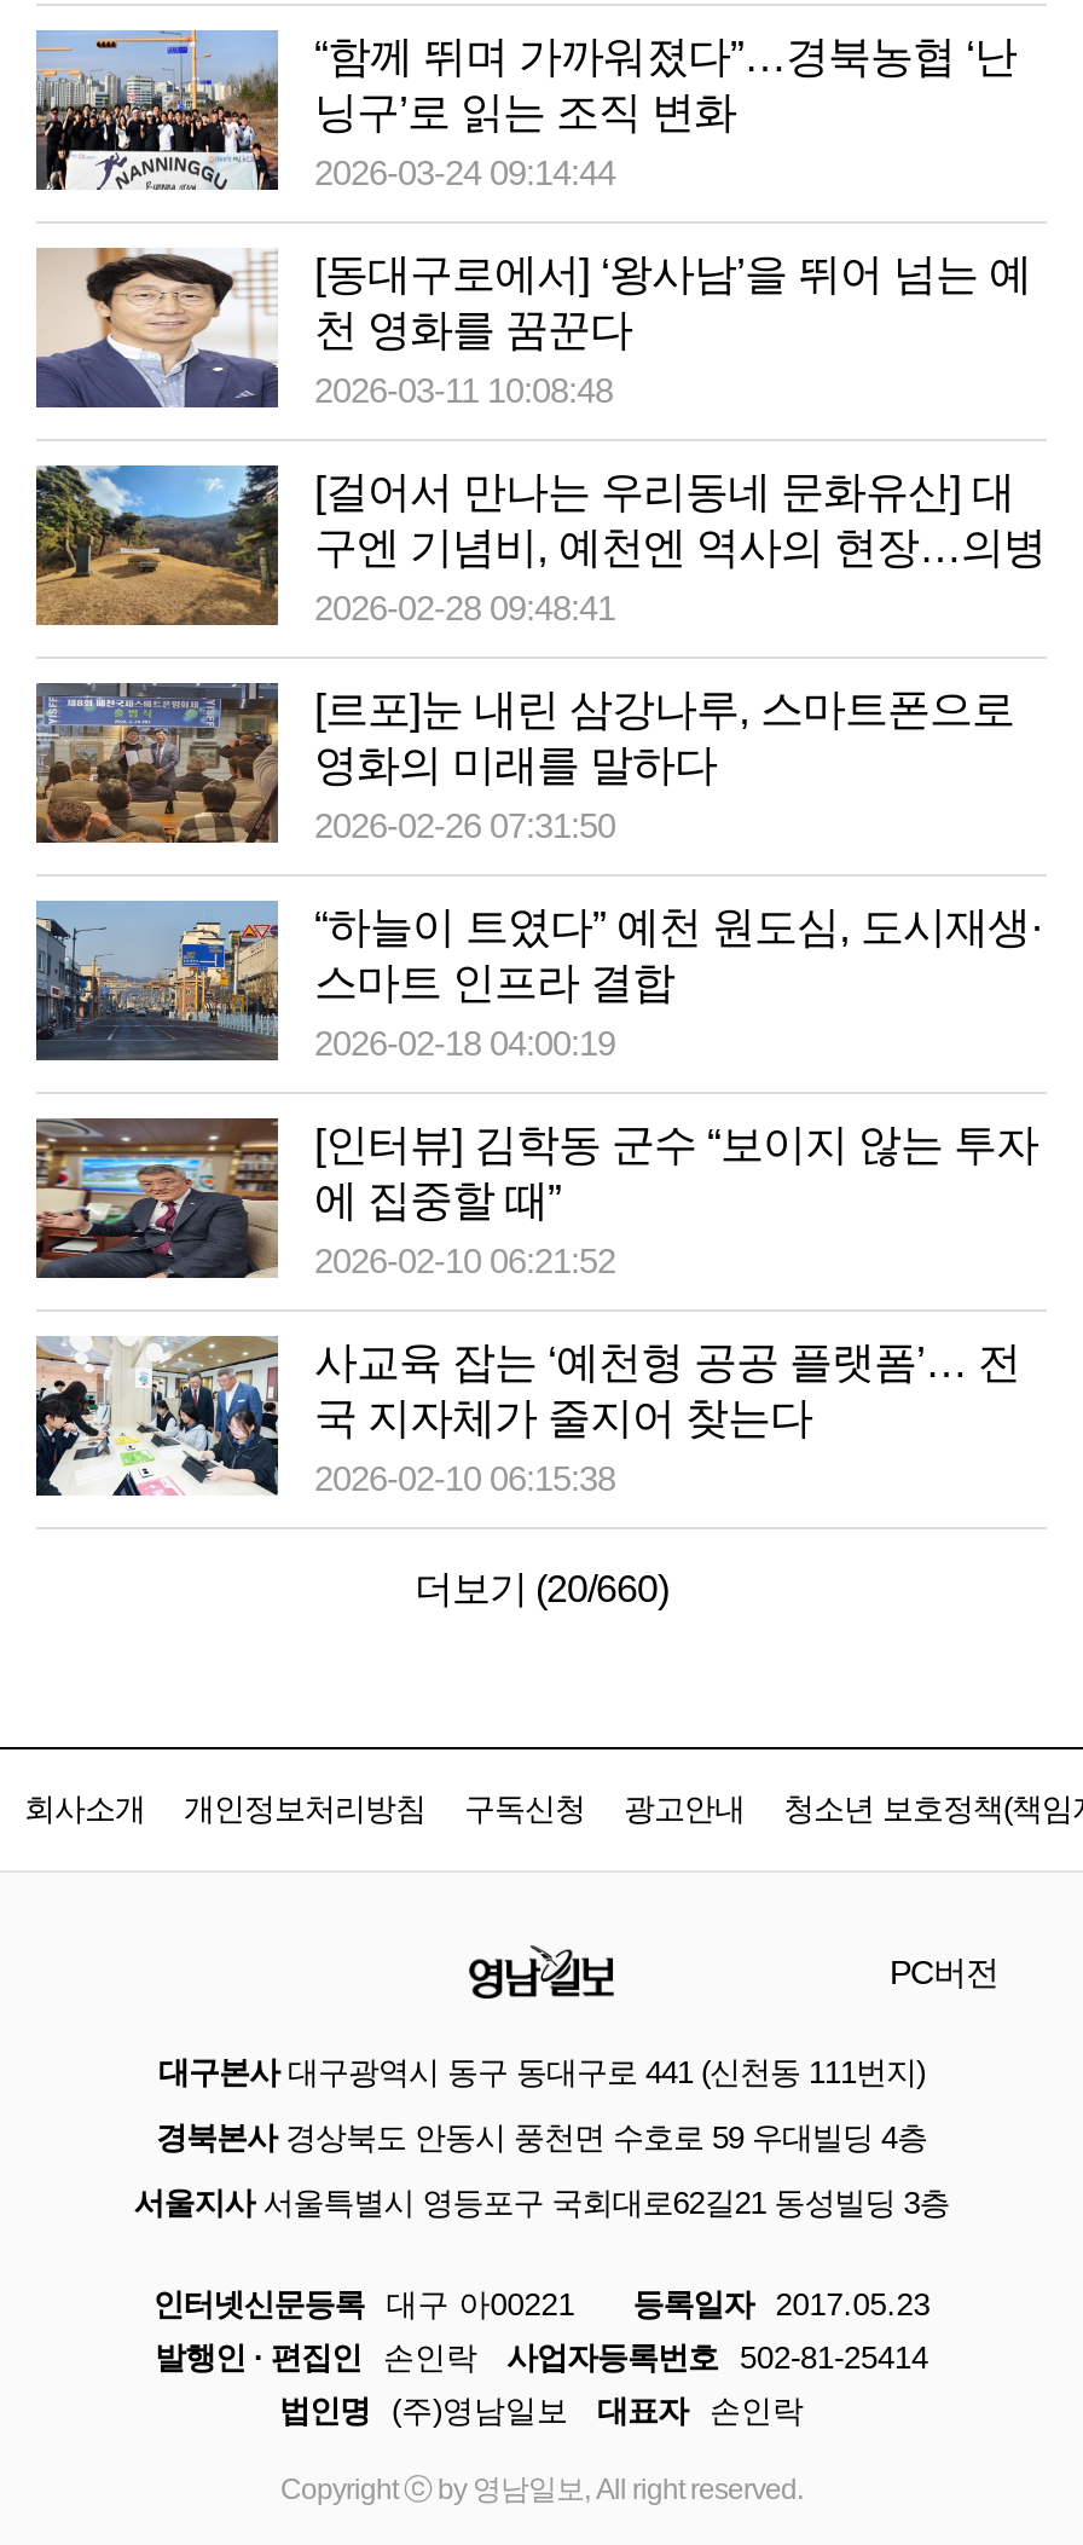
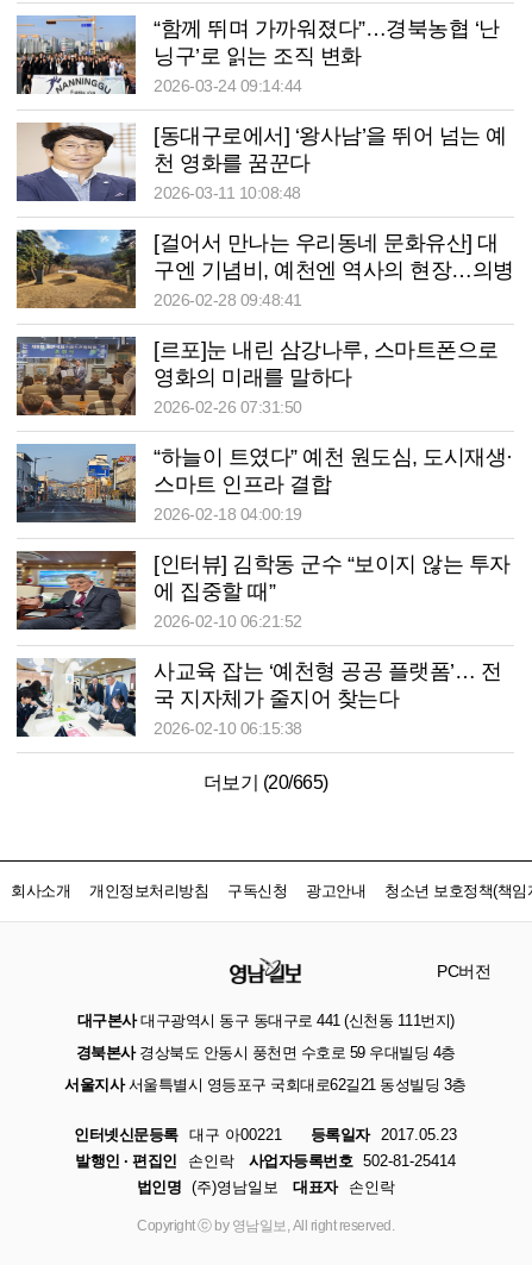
- 더보기 (20/660)
+ 더보기 (20/665)
